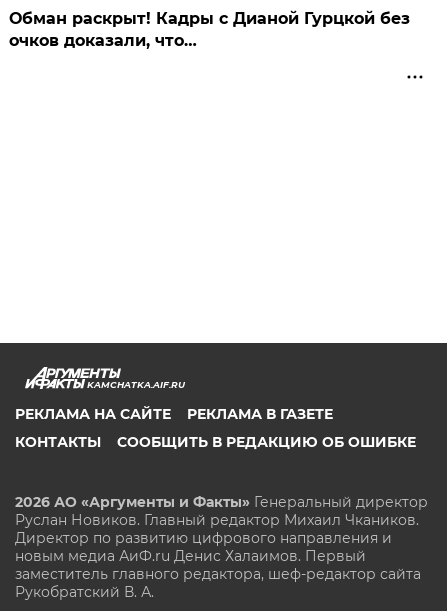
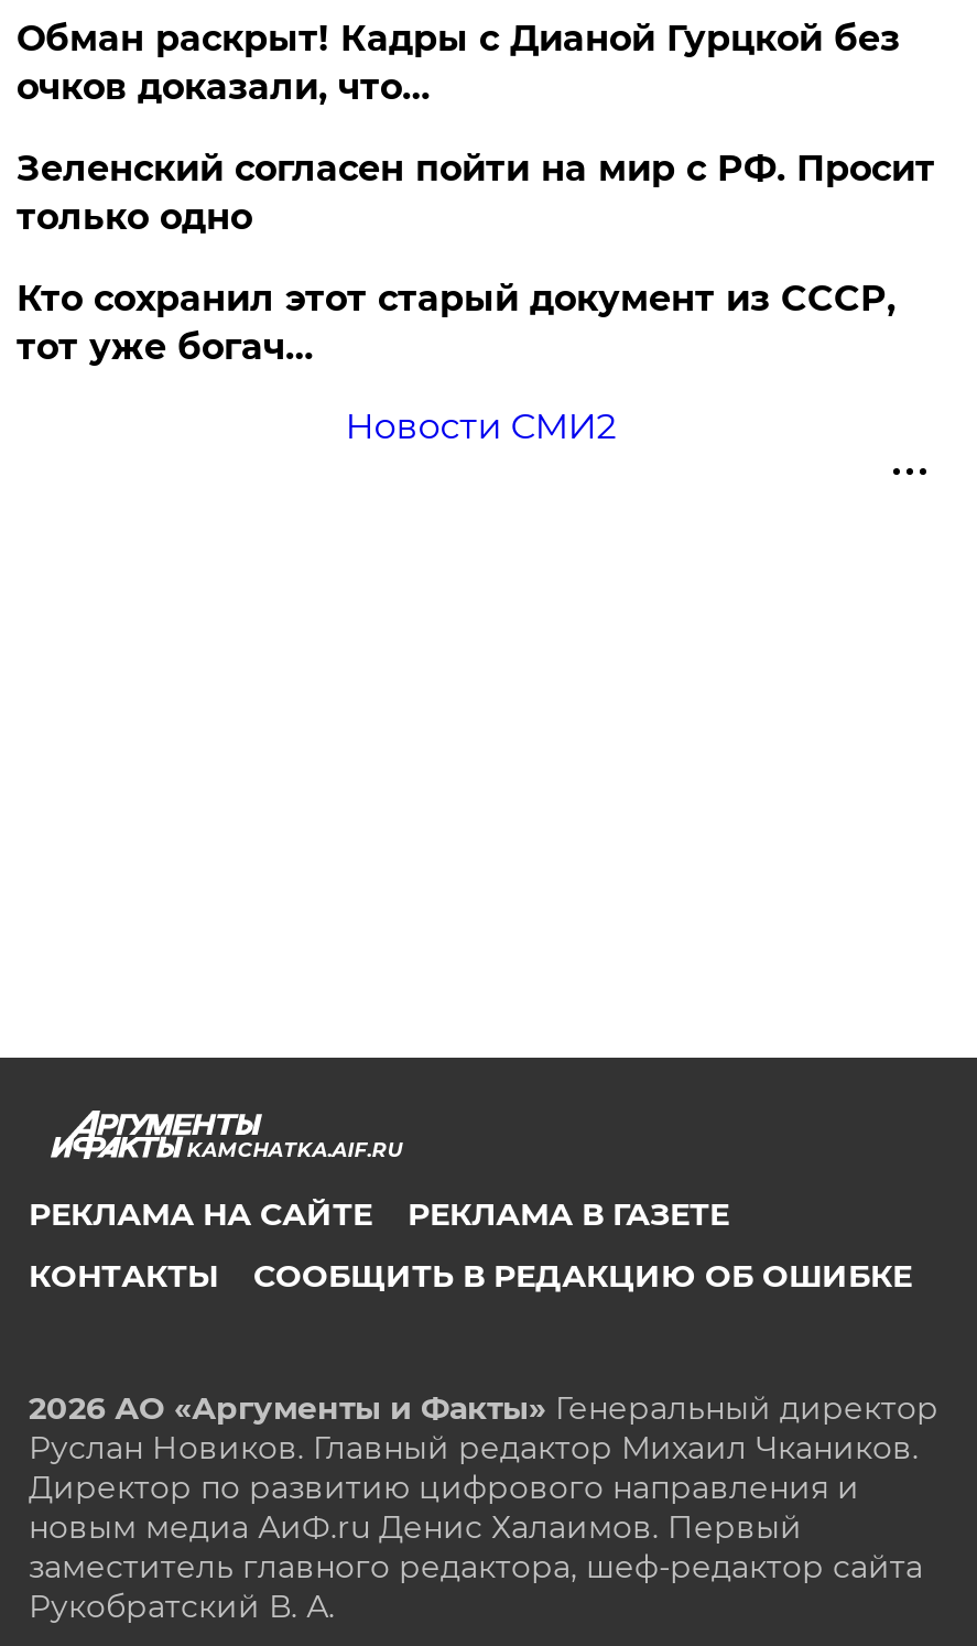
+ Зеленский согласен пойти на мир с РФ. Просит
+ только одно
+ Кто сохранил этот старый документ из СССР,
+ тот уже богач…
+ Новости СМИ2
